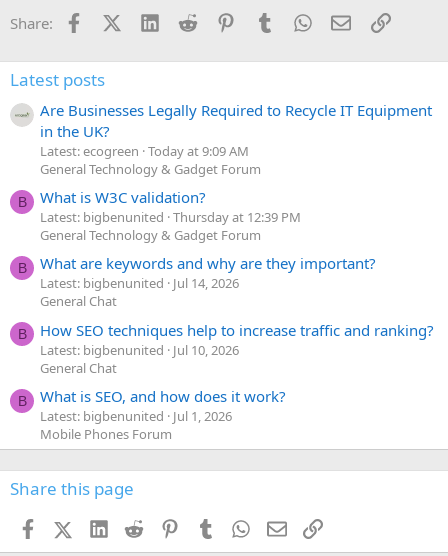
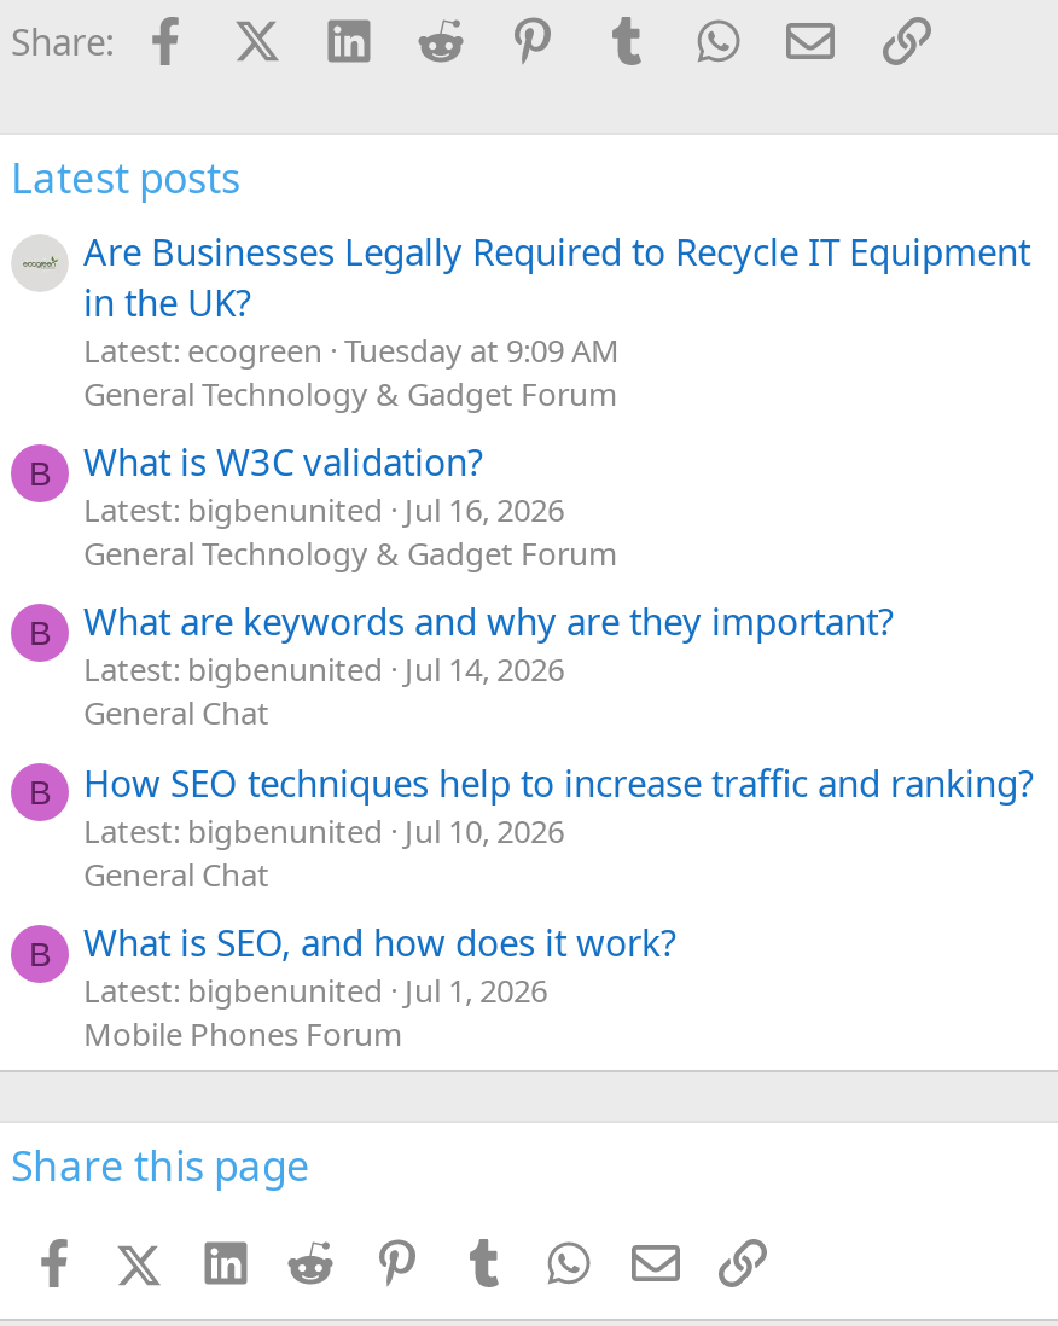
- Latest: ecogreen Today at 9:09 AM
+ Latest: ecogreen Tuesday at 9:09 AM

- Latest: bigbenunited Thursday at 12:39 PM
+ Latest: bigbenunited Jul 16, 2026
